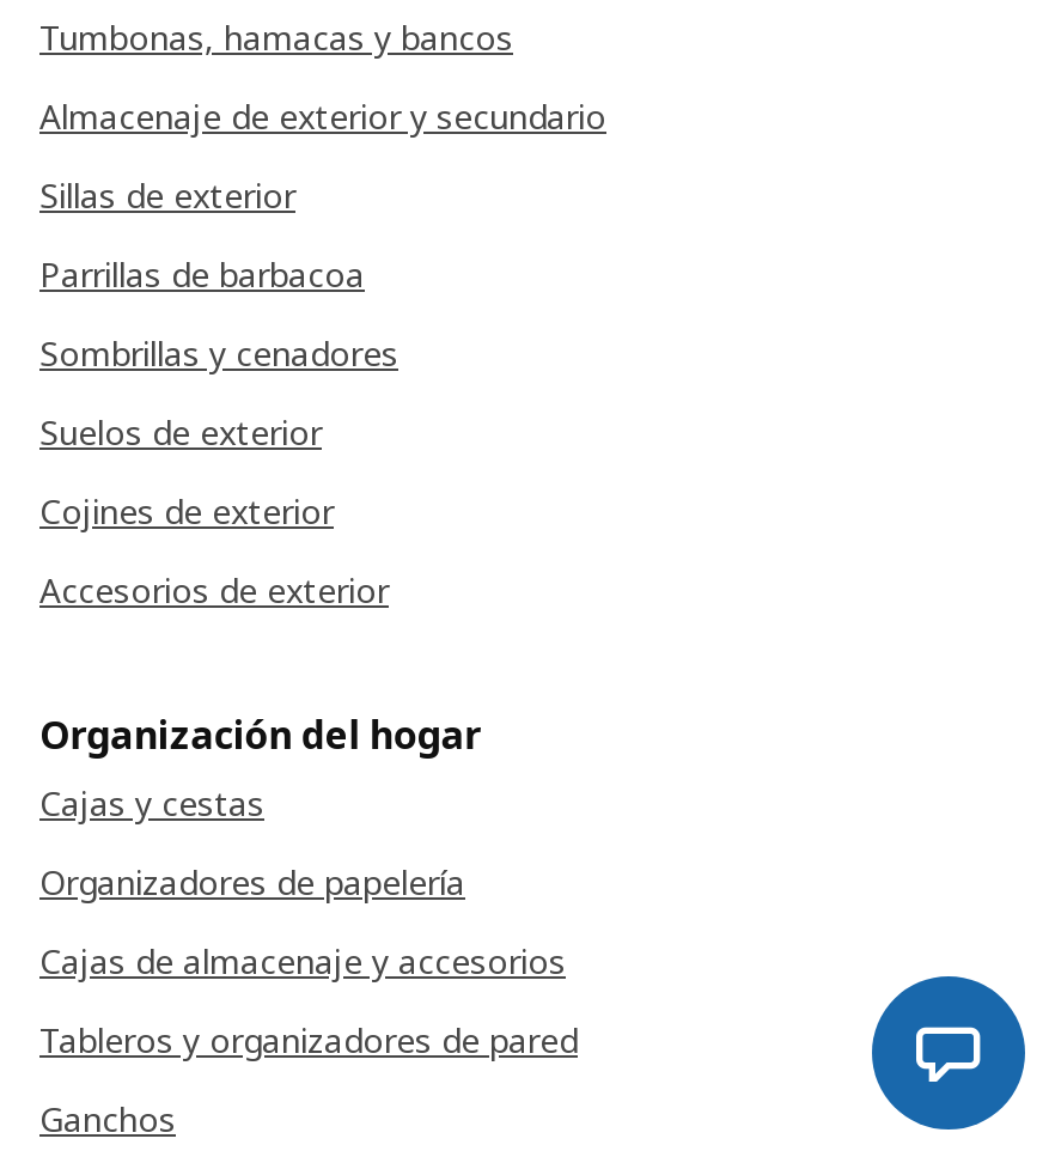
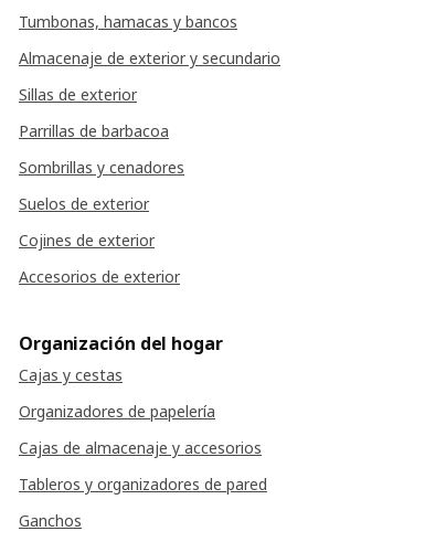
- [image]
